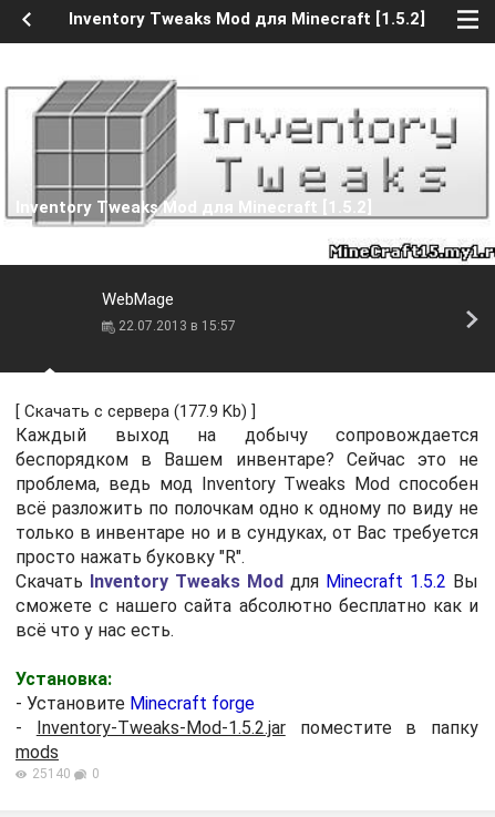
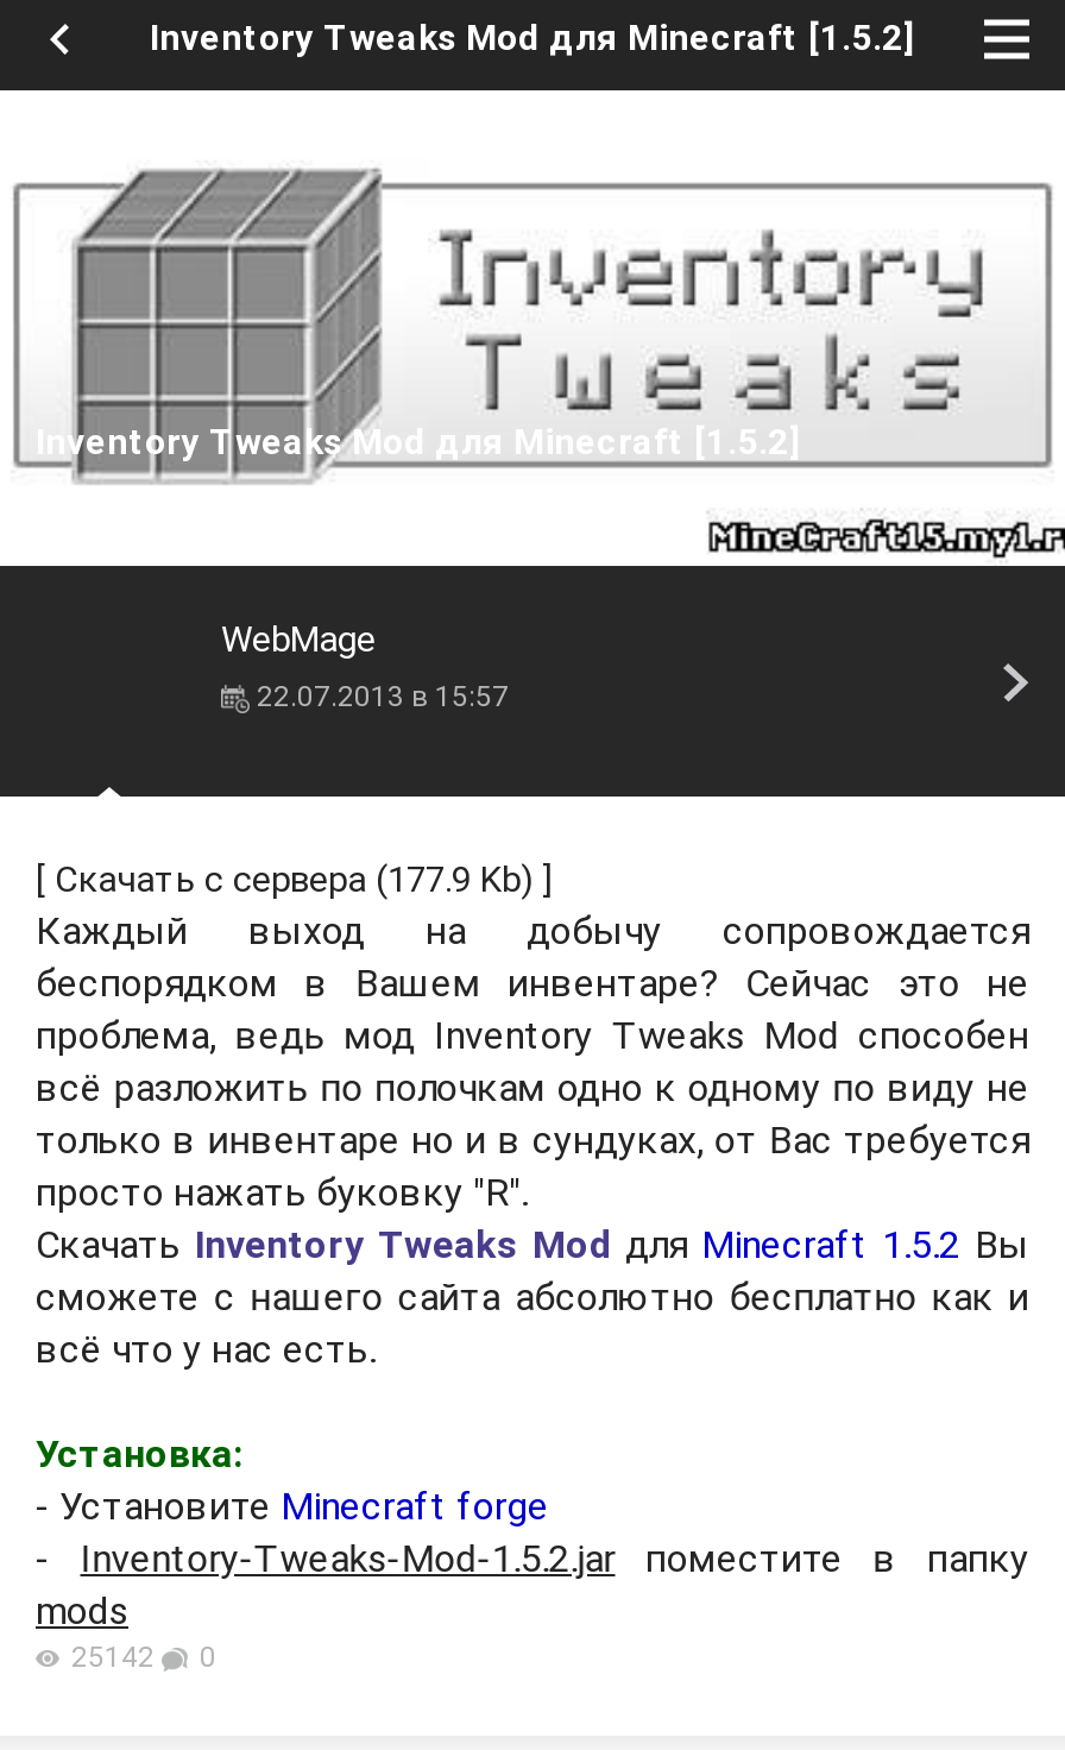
- 25140 0
+ 25142 0
